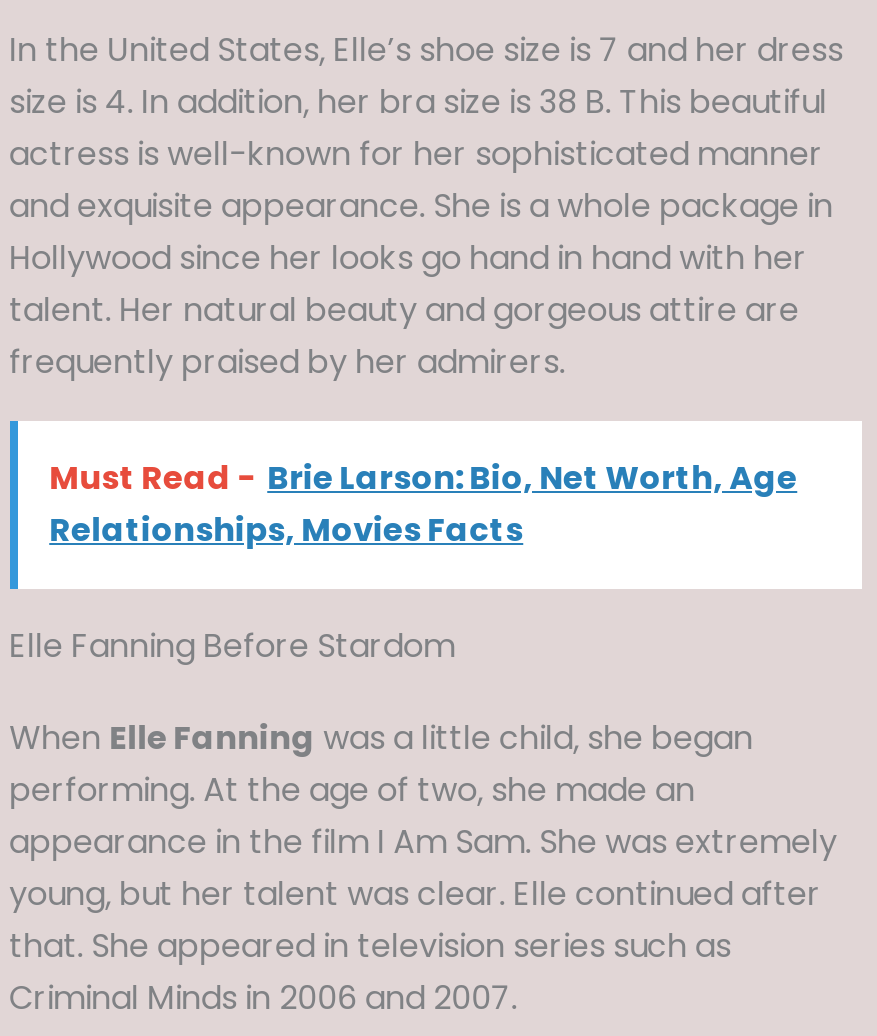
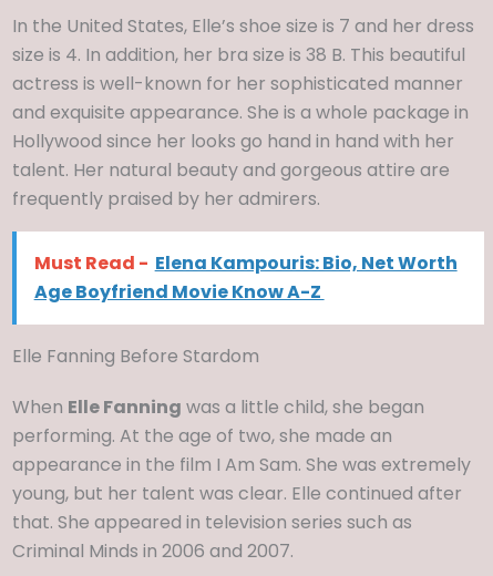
- Must Read - Brie Larson: Bio, Net Worth, Age
- Relationships, Movies Facts
+ Must Read - Elena Kampouris: Bio, Net Worth
+ Age Boyfriend Movie Know A-Z
